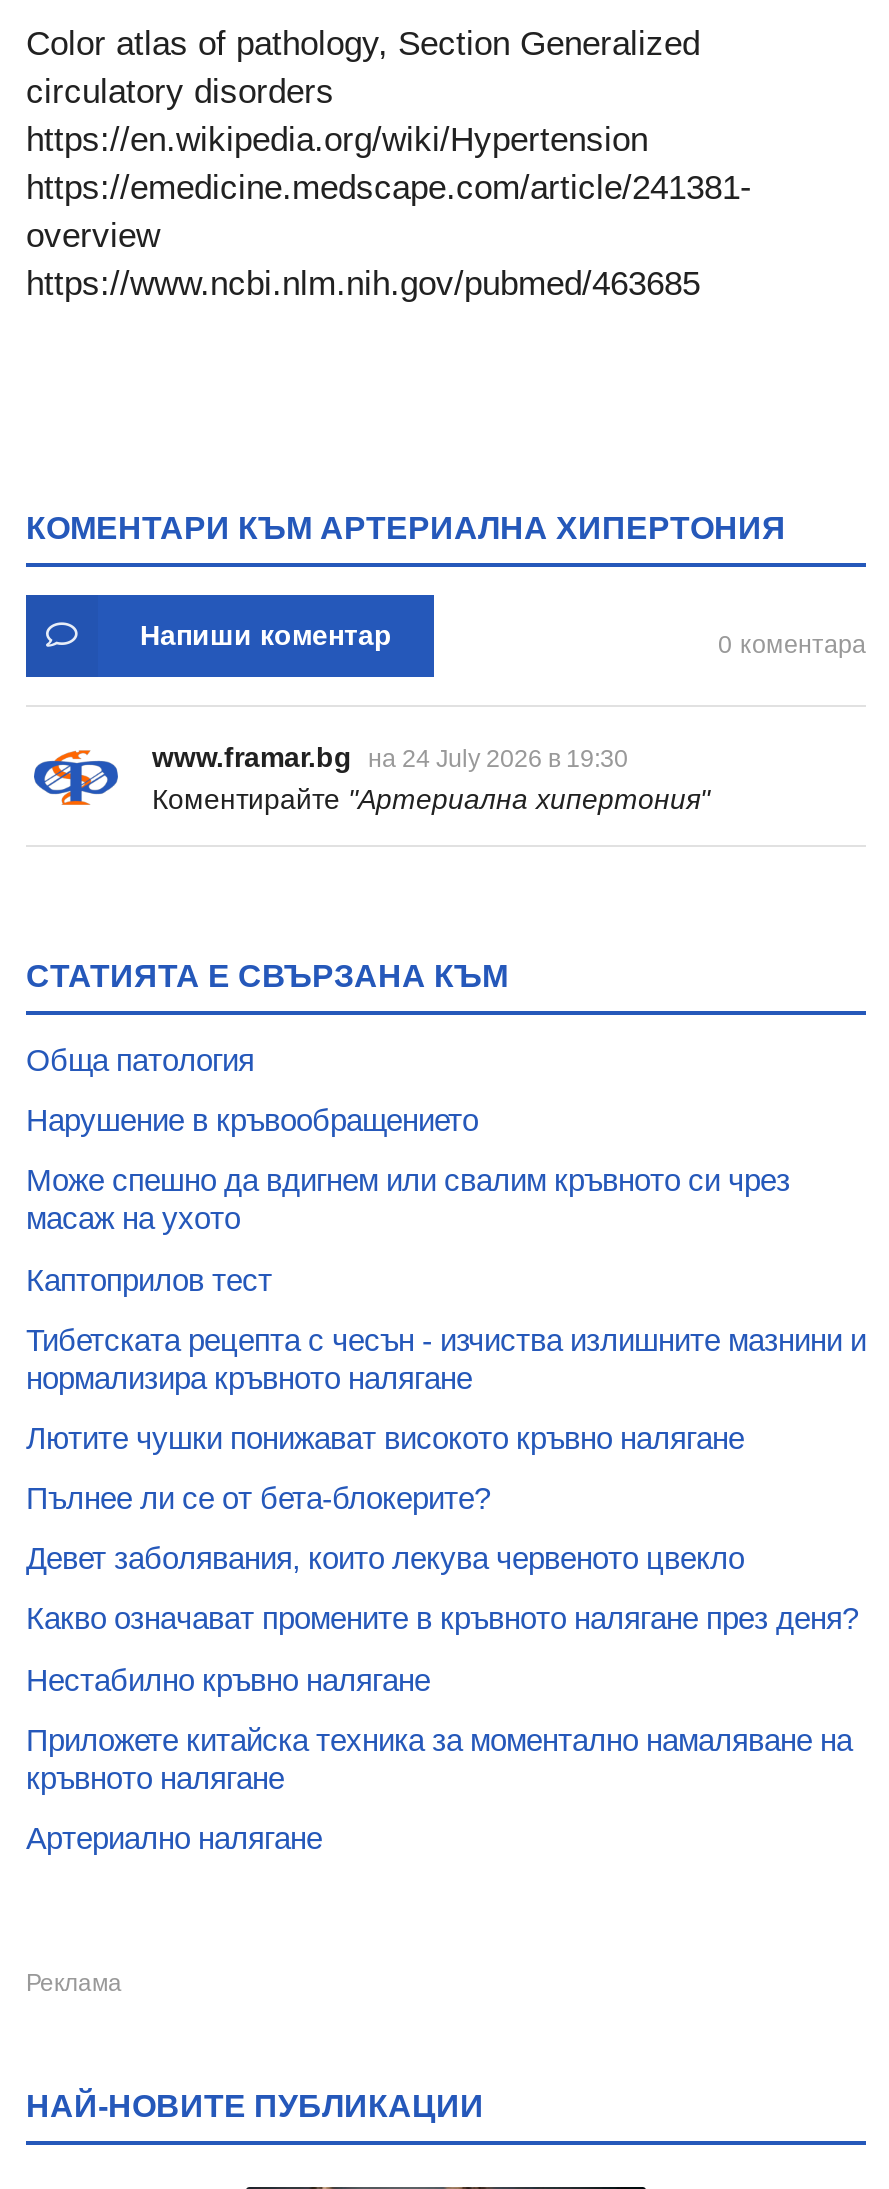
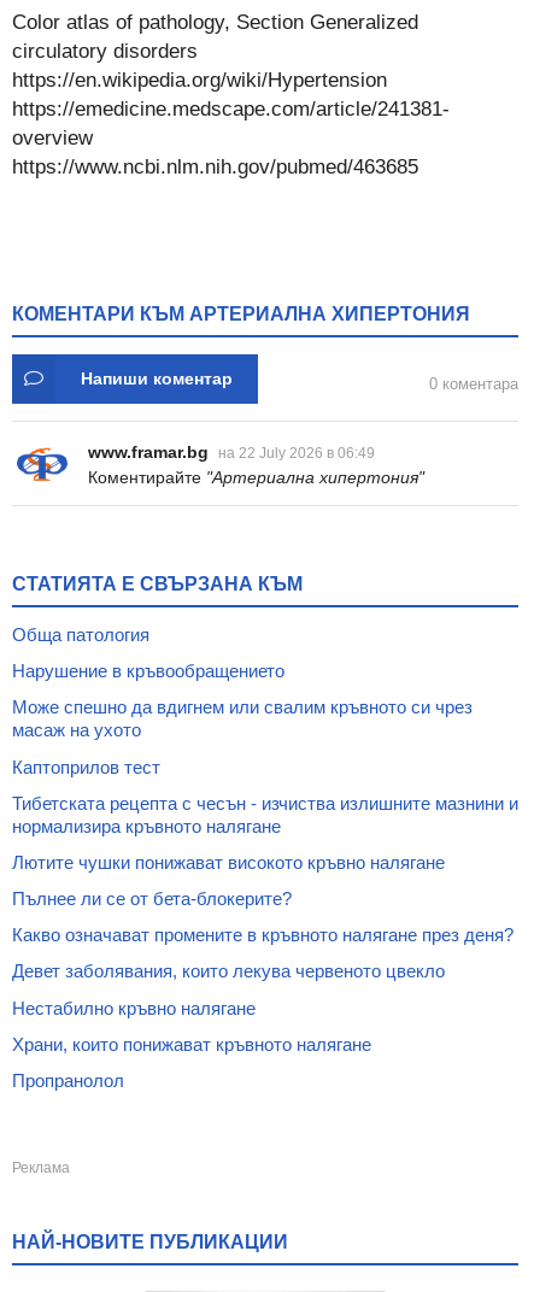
- www.framar.bg на 24 July 2026 в 19:30
+ www.framar.bg на 22 July 2026 в 06:49

moved down: Девет заболявания, които лекува червеното цвекло

- Приложете китайска техника за моментално намаляване на
- кръвното налягане
+ Храни, които понижават кръвното налягане

- Артериално налягане
+ Пропранолол
